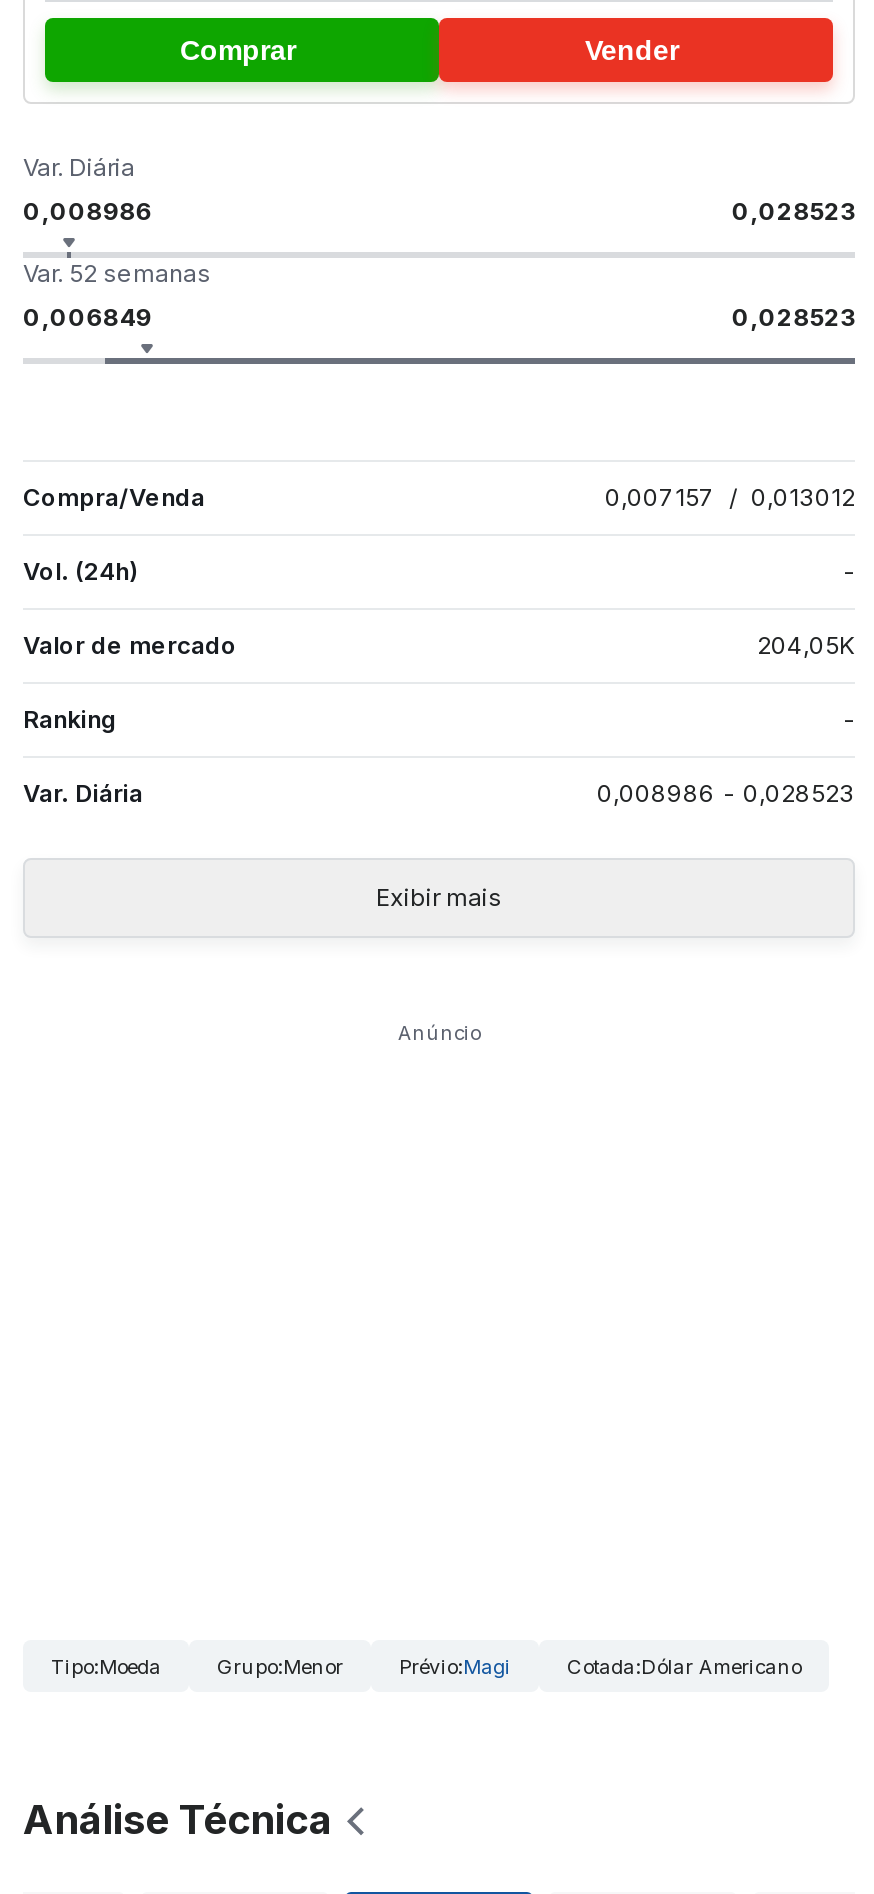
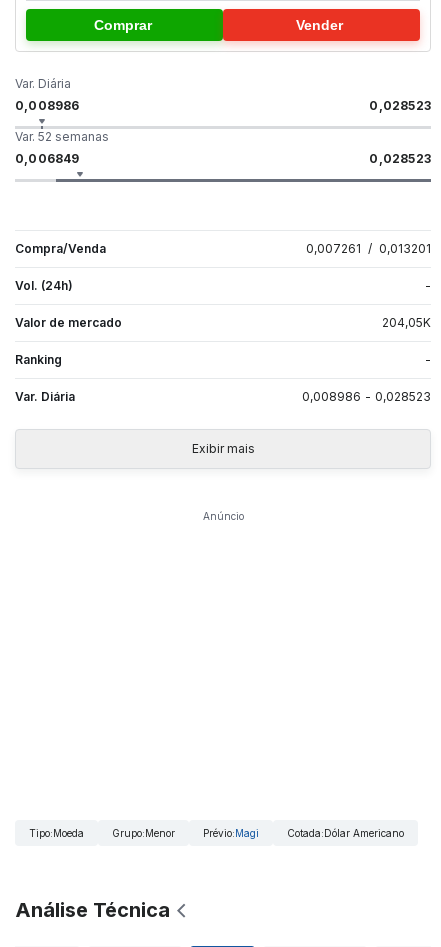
- 0,007157 / 0,013012
+ 0,007261 / 0,013201
